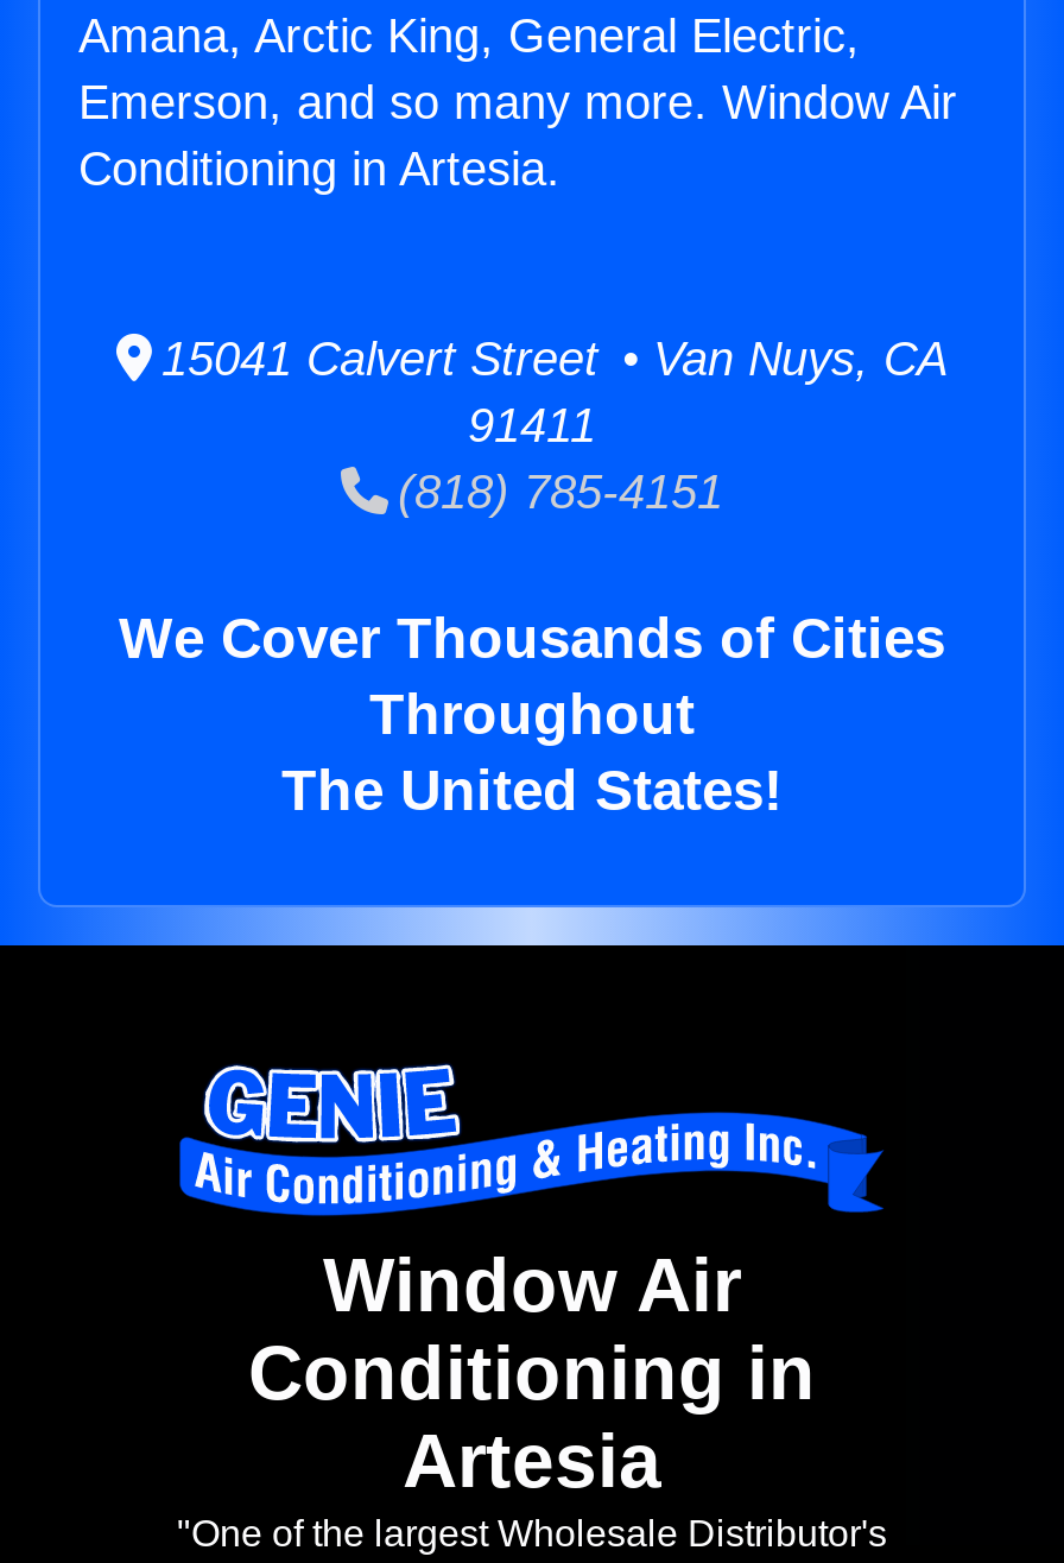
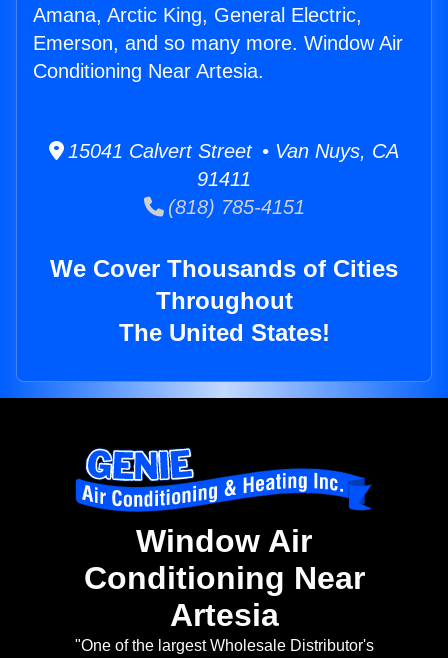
- Conditioning in Artesia.
+ Conditioning Near Artesia.

- Conditioning in
+ Conditioning Near
